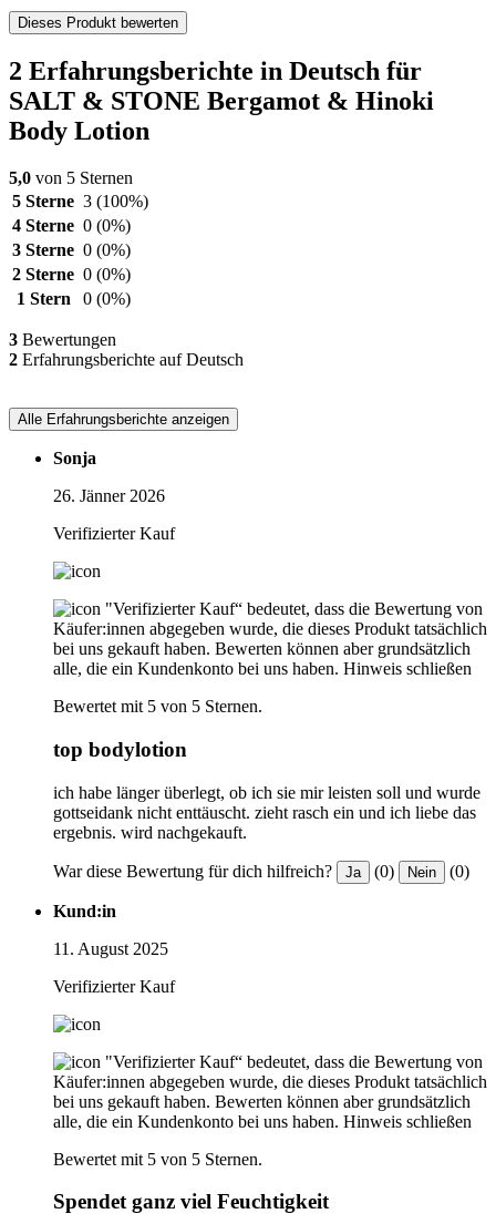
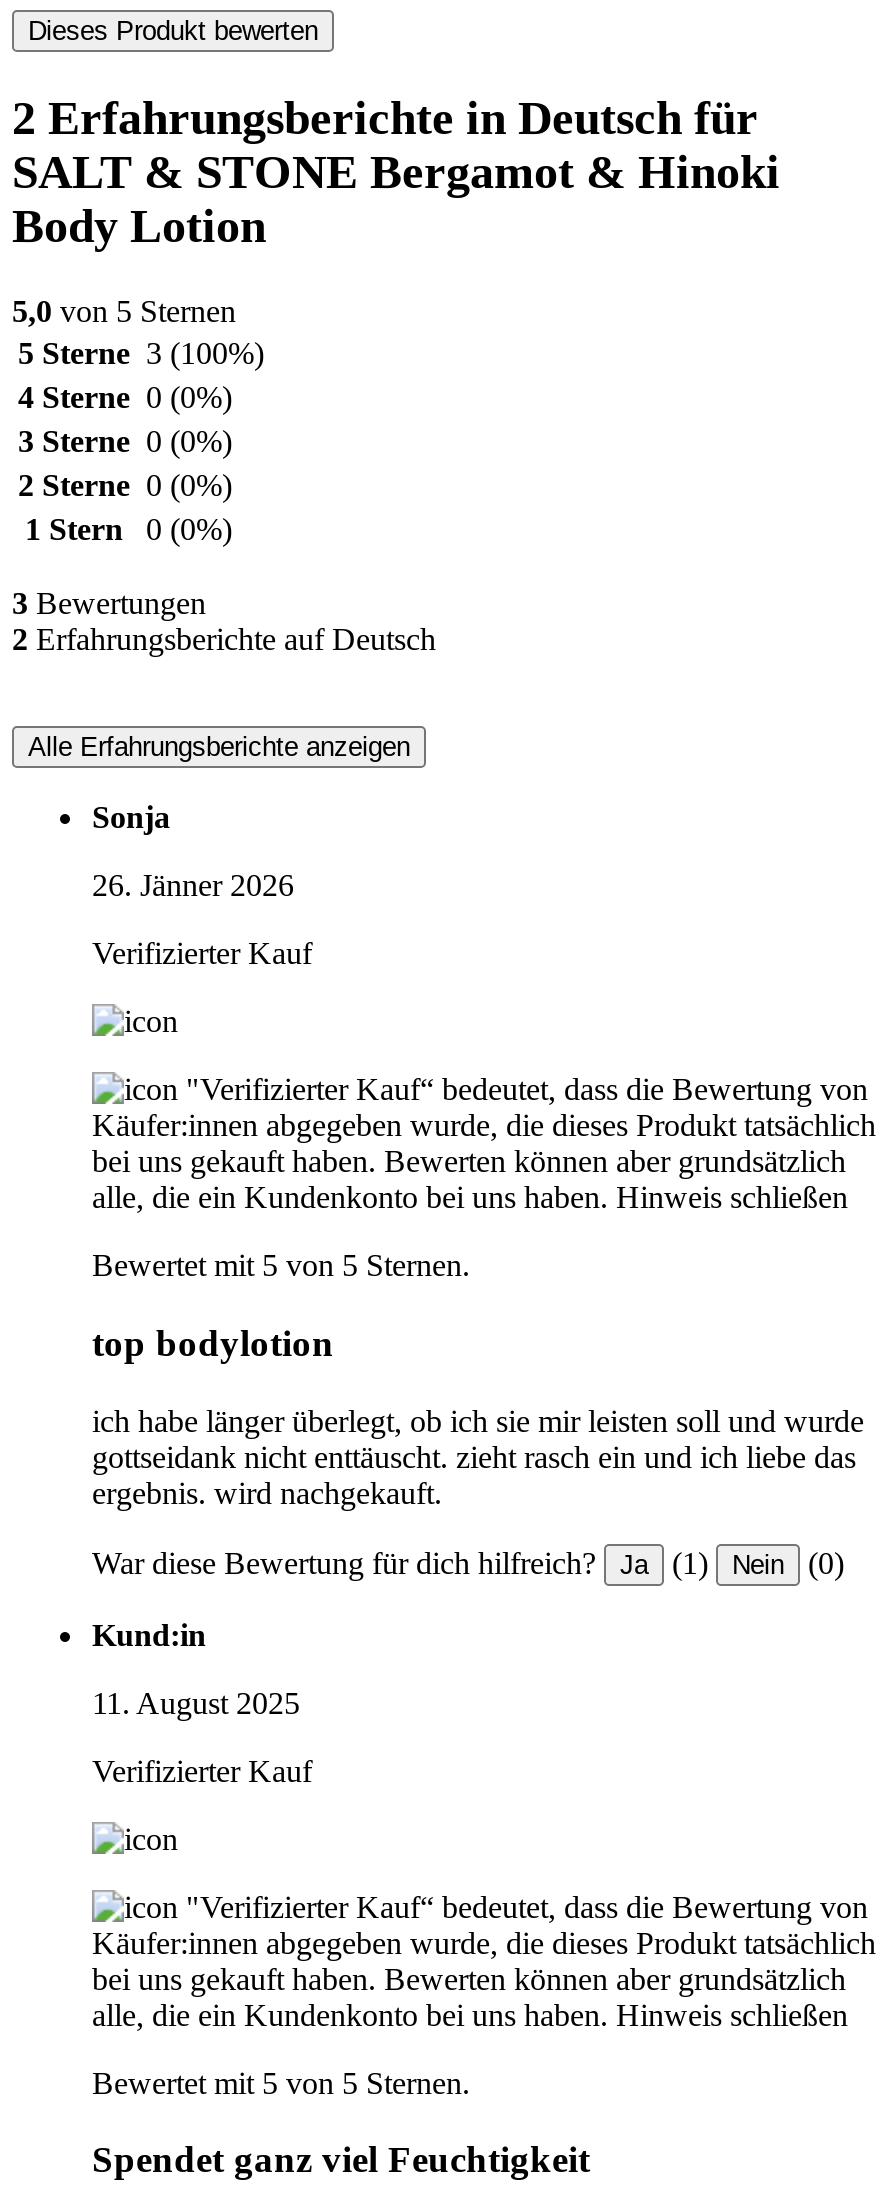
- War diese Bewertung für dich hilfreich? Ja (0) Nein (0)
+ War diese Bewertung für dich hilfreich? Ja (1) Nein (0)
